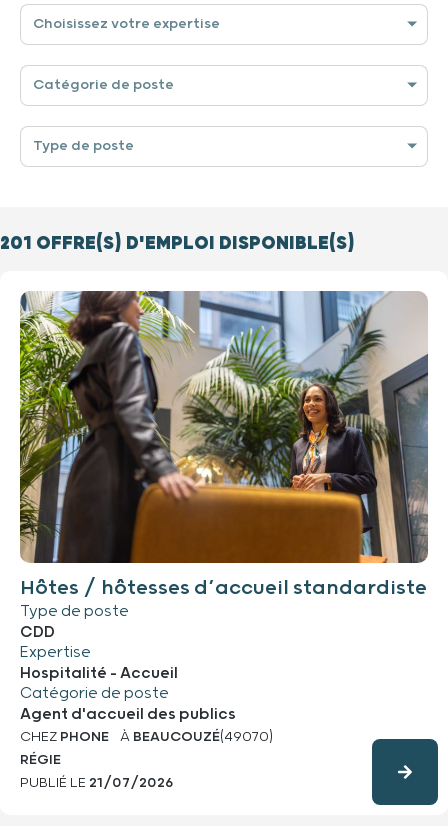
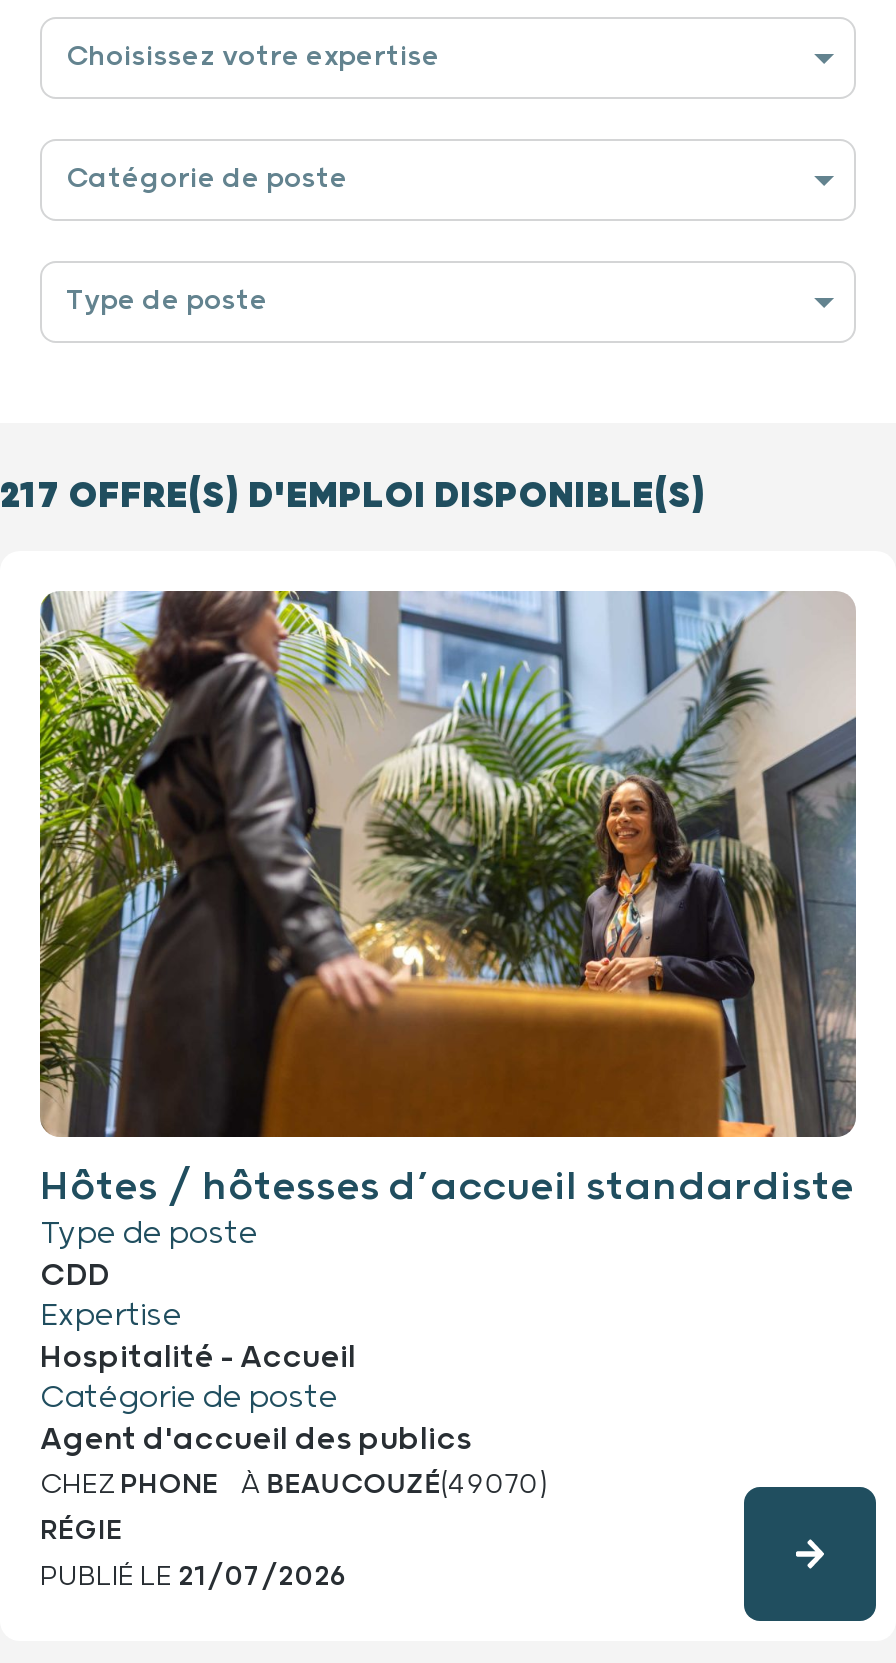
- 201 OFFRE(S) D'EMPLOI DISPONIBLE(S)
+ 217 OFFRE(S) D'EMPLOI DISPONIBLE(S)
